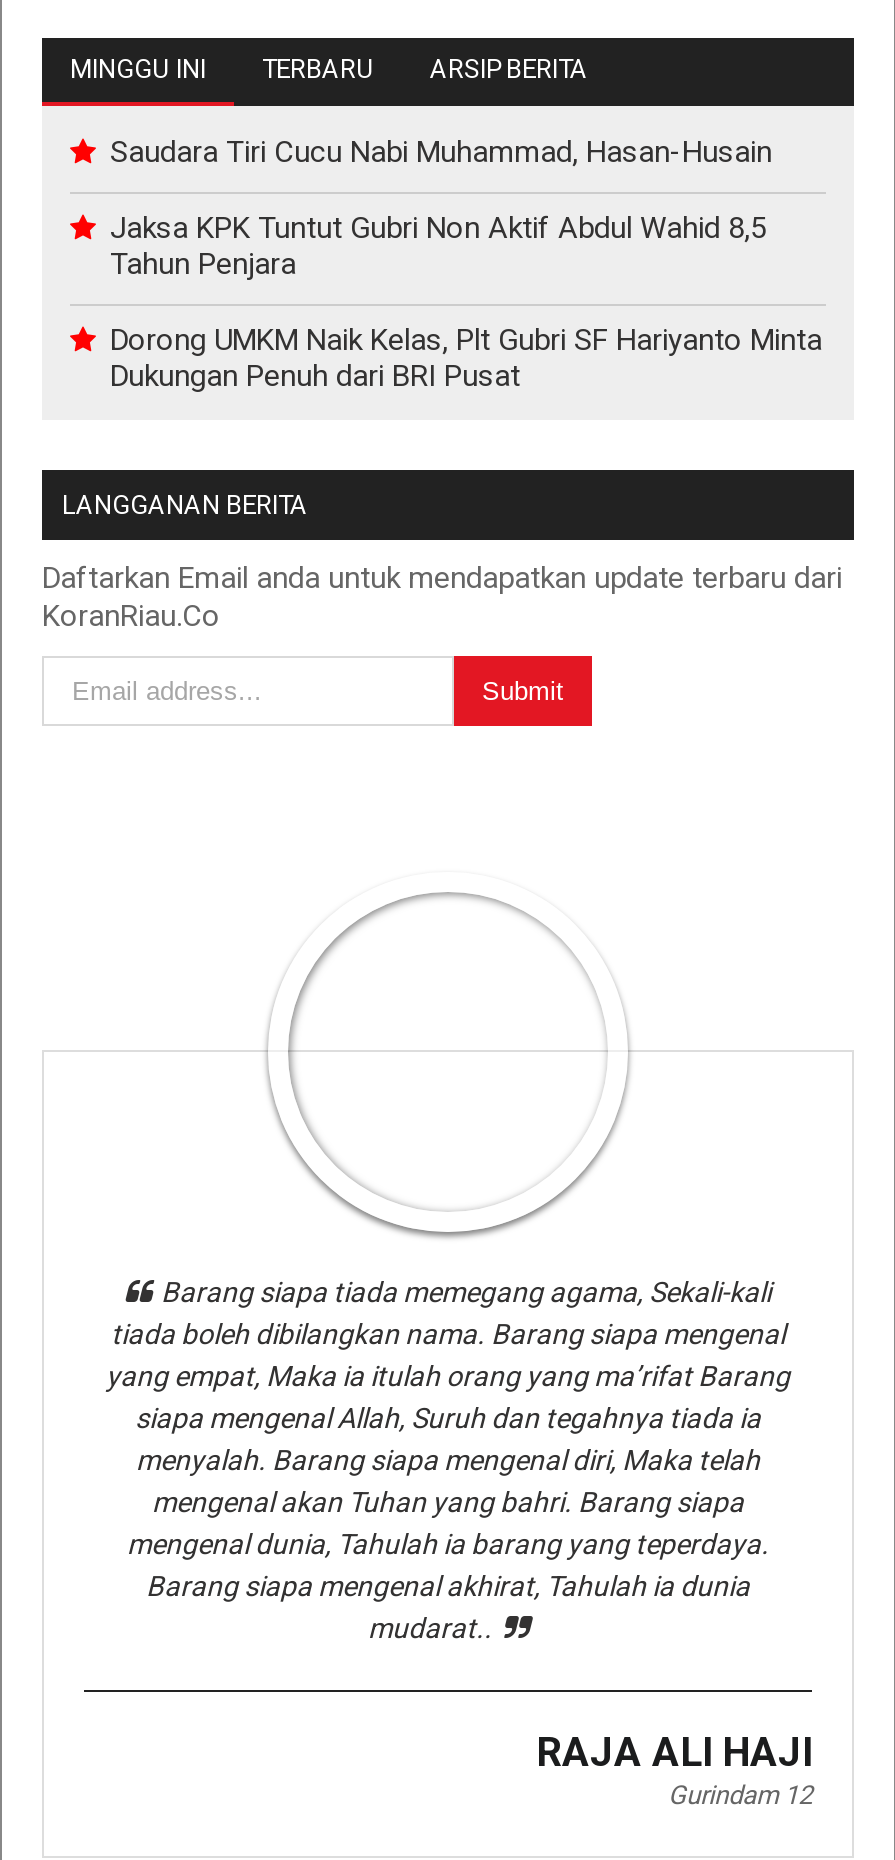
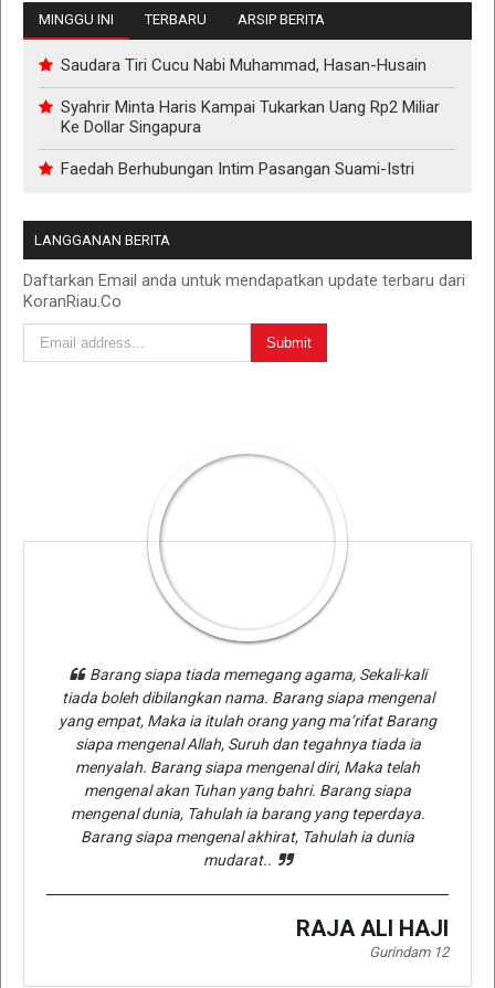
- Jaksa KPK Tuntut Gubri Non Aktif Abdul Wahid 8,5
- Tahun Penjara
+ Syahrir Minta Haris Kampai Tukarkan Uang Rp2 Miliar
+ Ke Dollar Singapura

- Dorong UMKM Naik Kelas, Plt Gubri SF Hariyanto Minta
- Dukungan Penuh dari BRI Pusat
+ Faedah Berhubungan Intim Pasangan Suami-Istri
